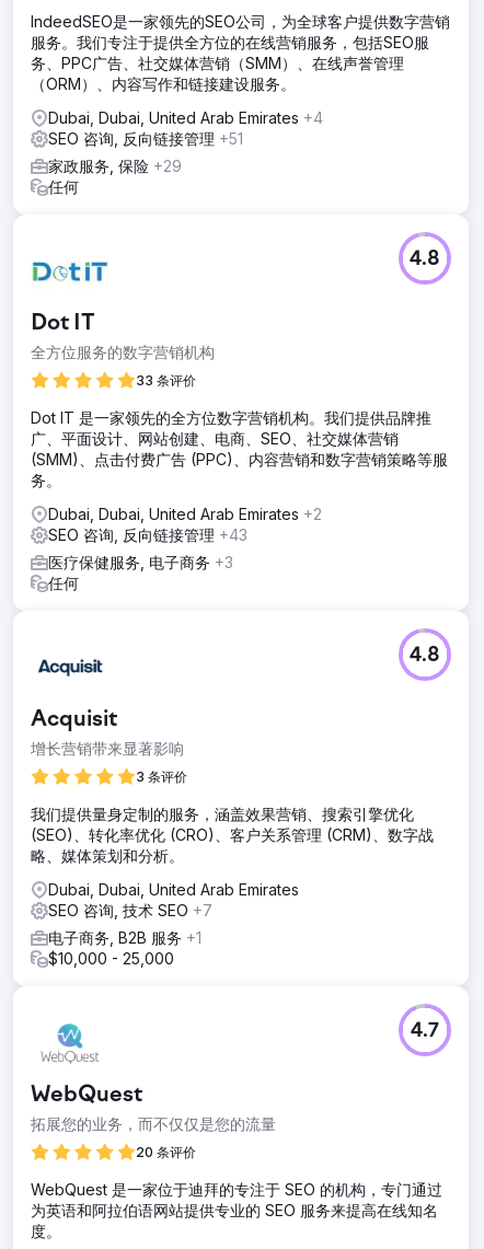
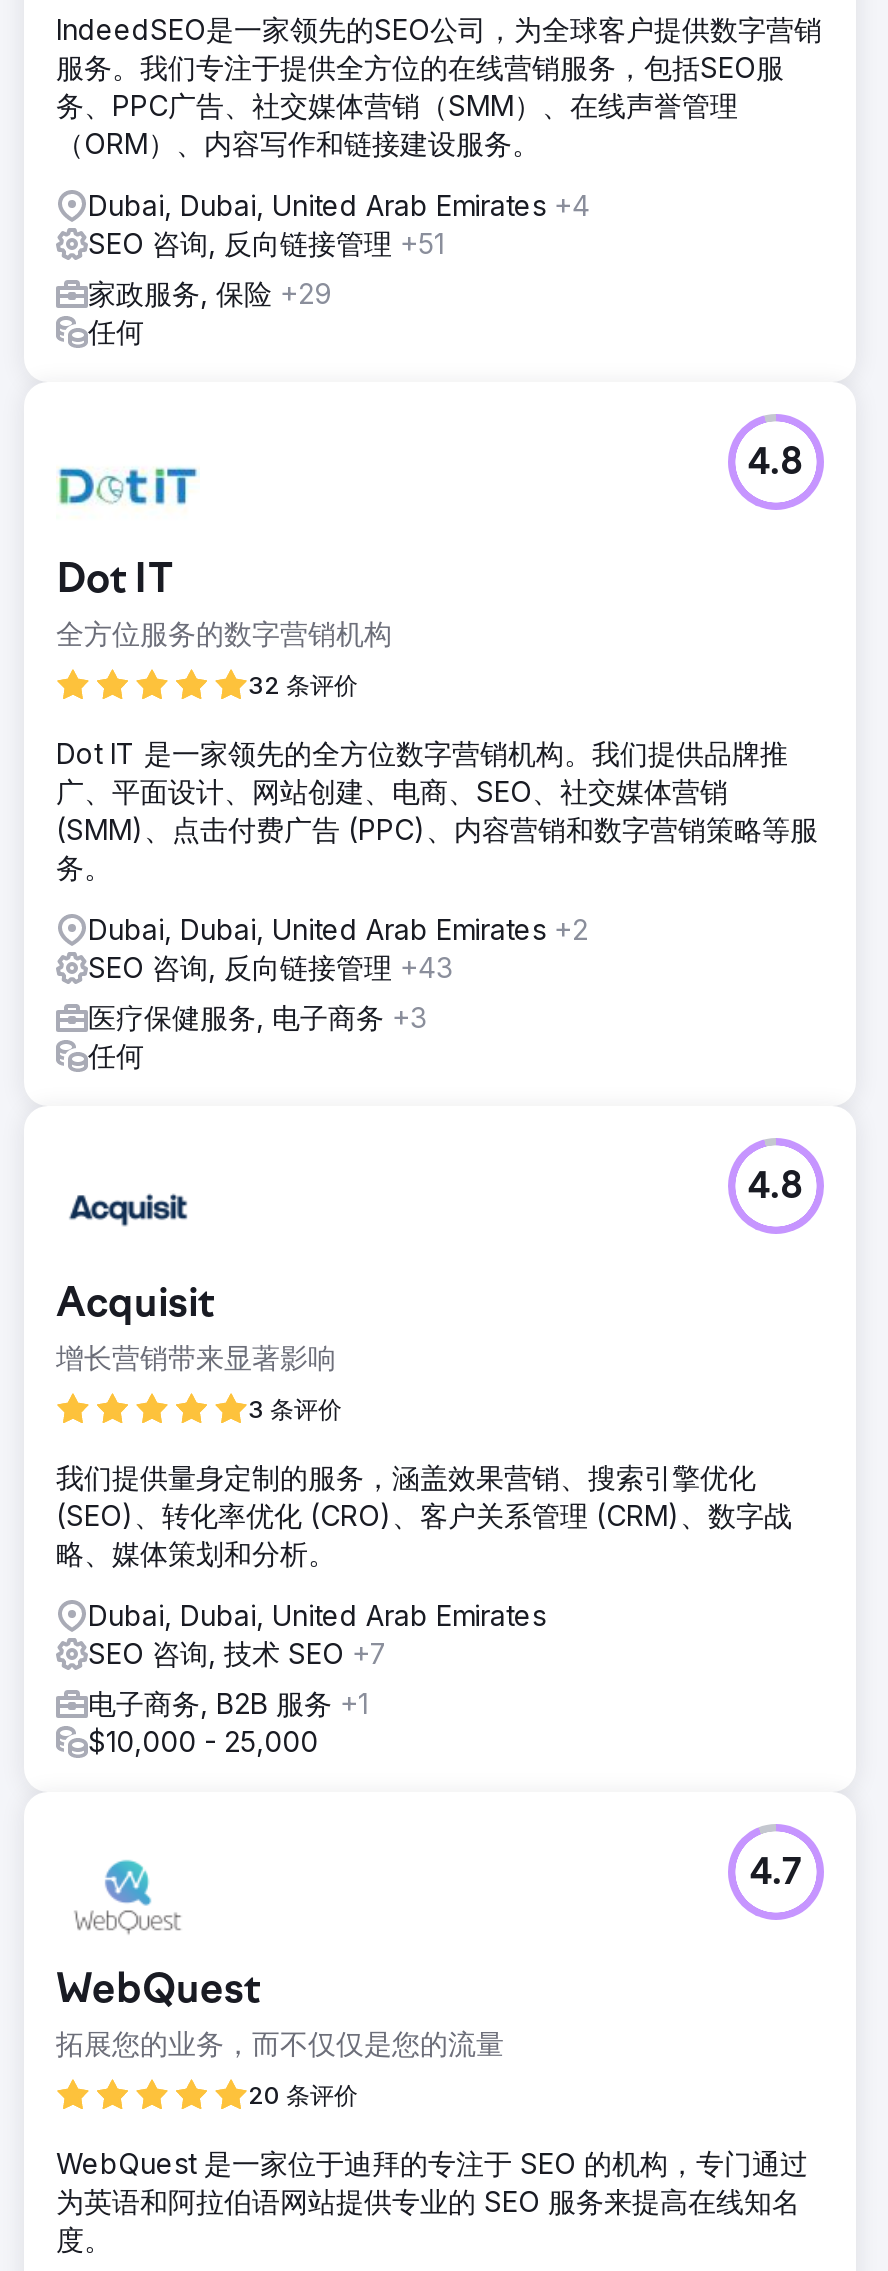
- 33 条评价
+ 32 条评价
